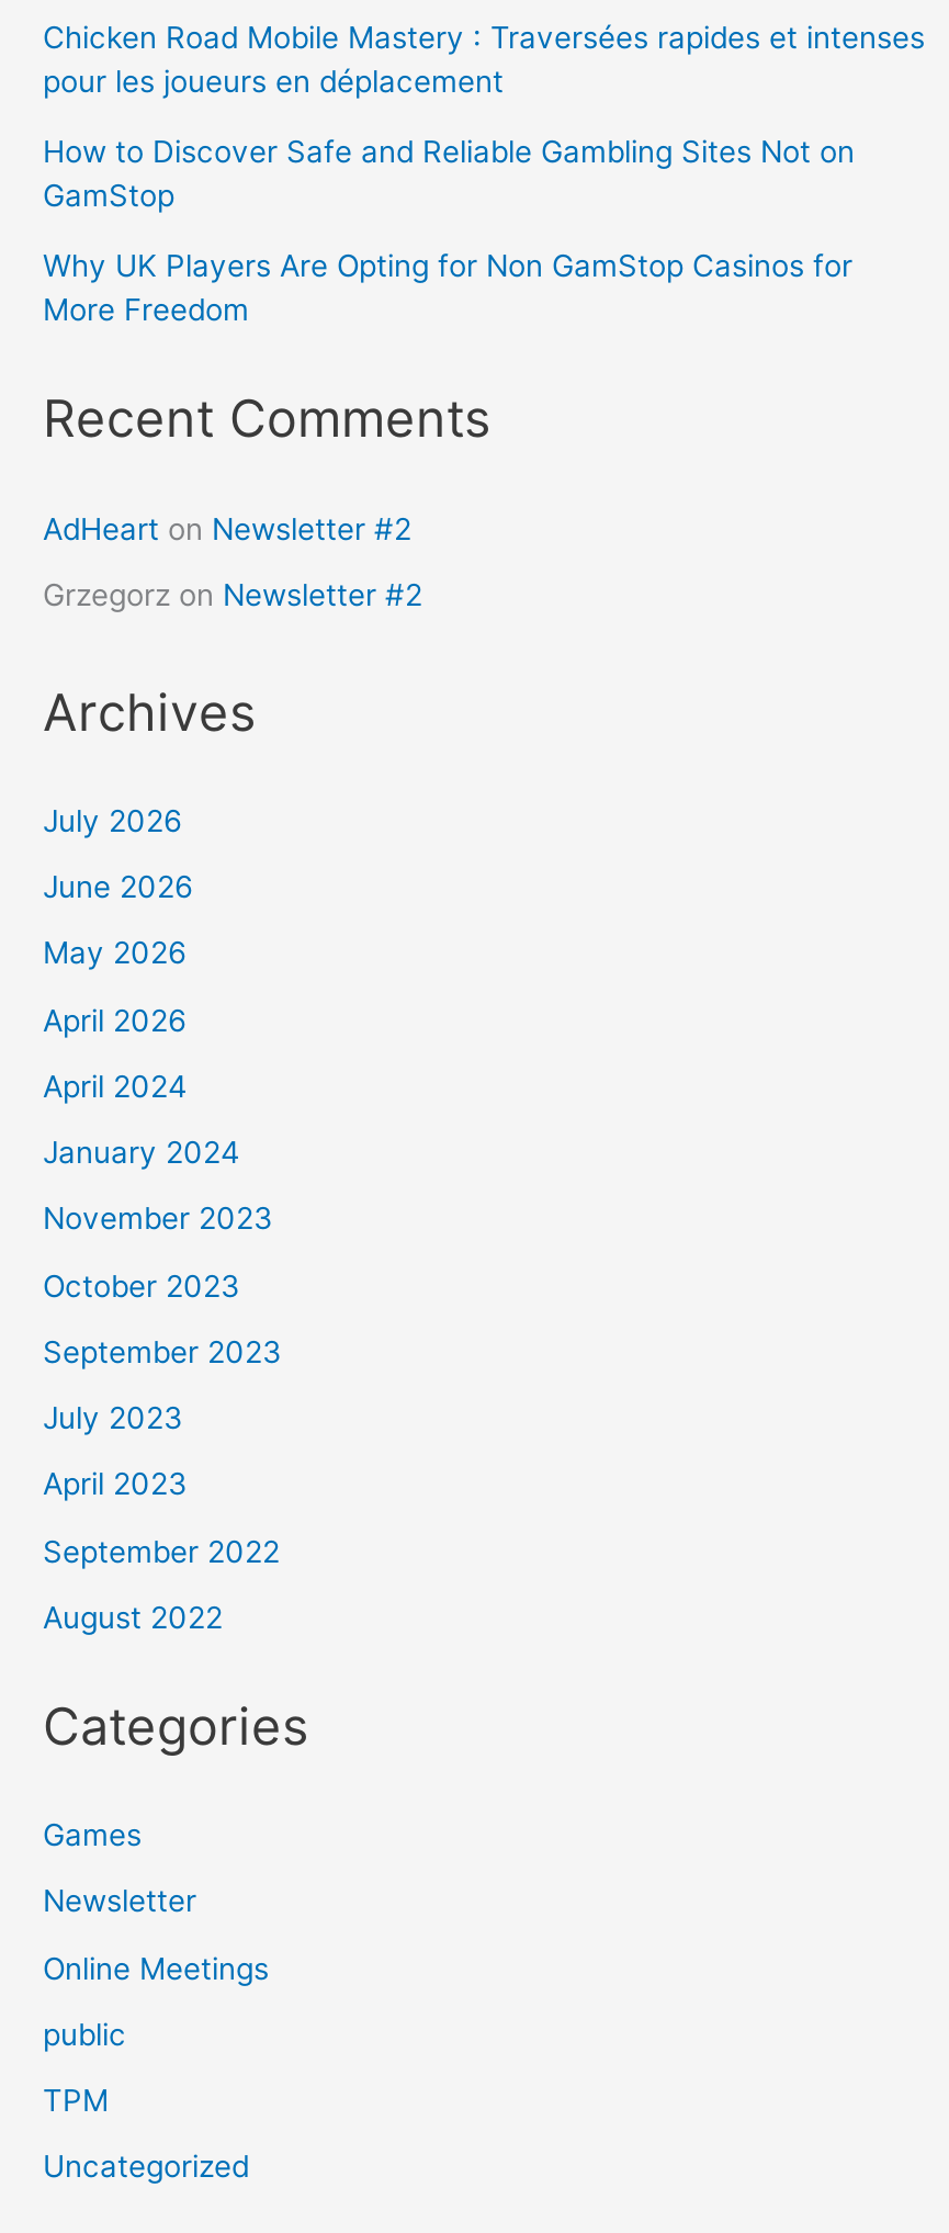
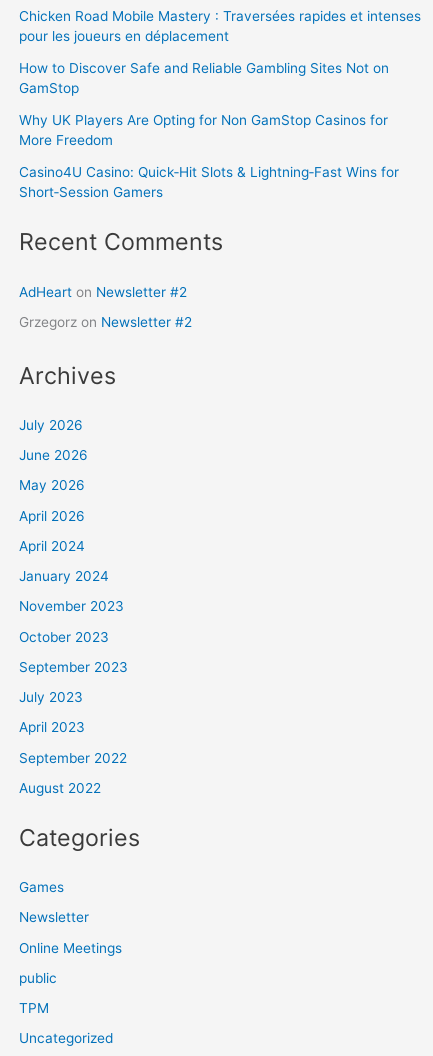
+ Casino4U Casino: Quick‑Hit Slots & Lightning‑Fast Wins for
+ Short‑Session Gamers
